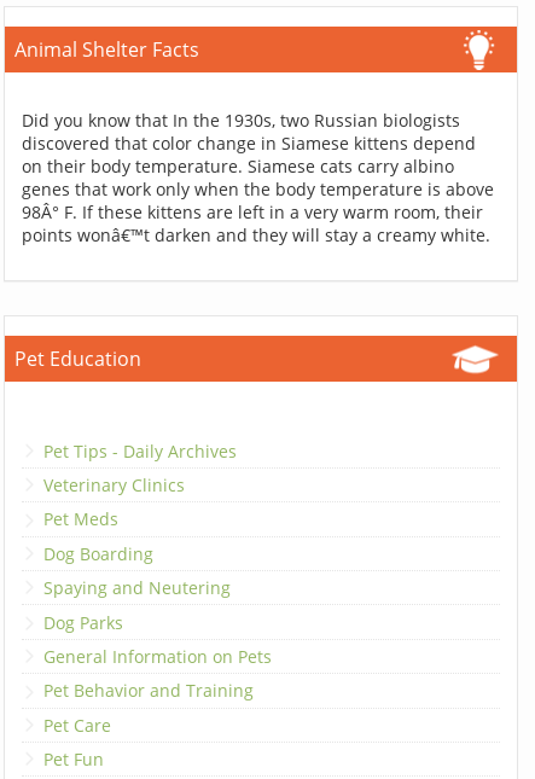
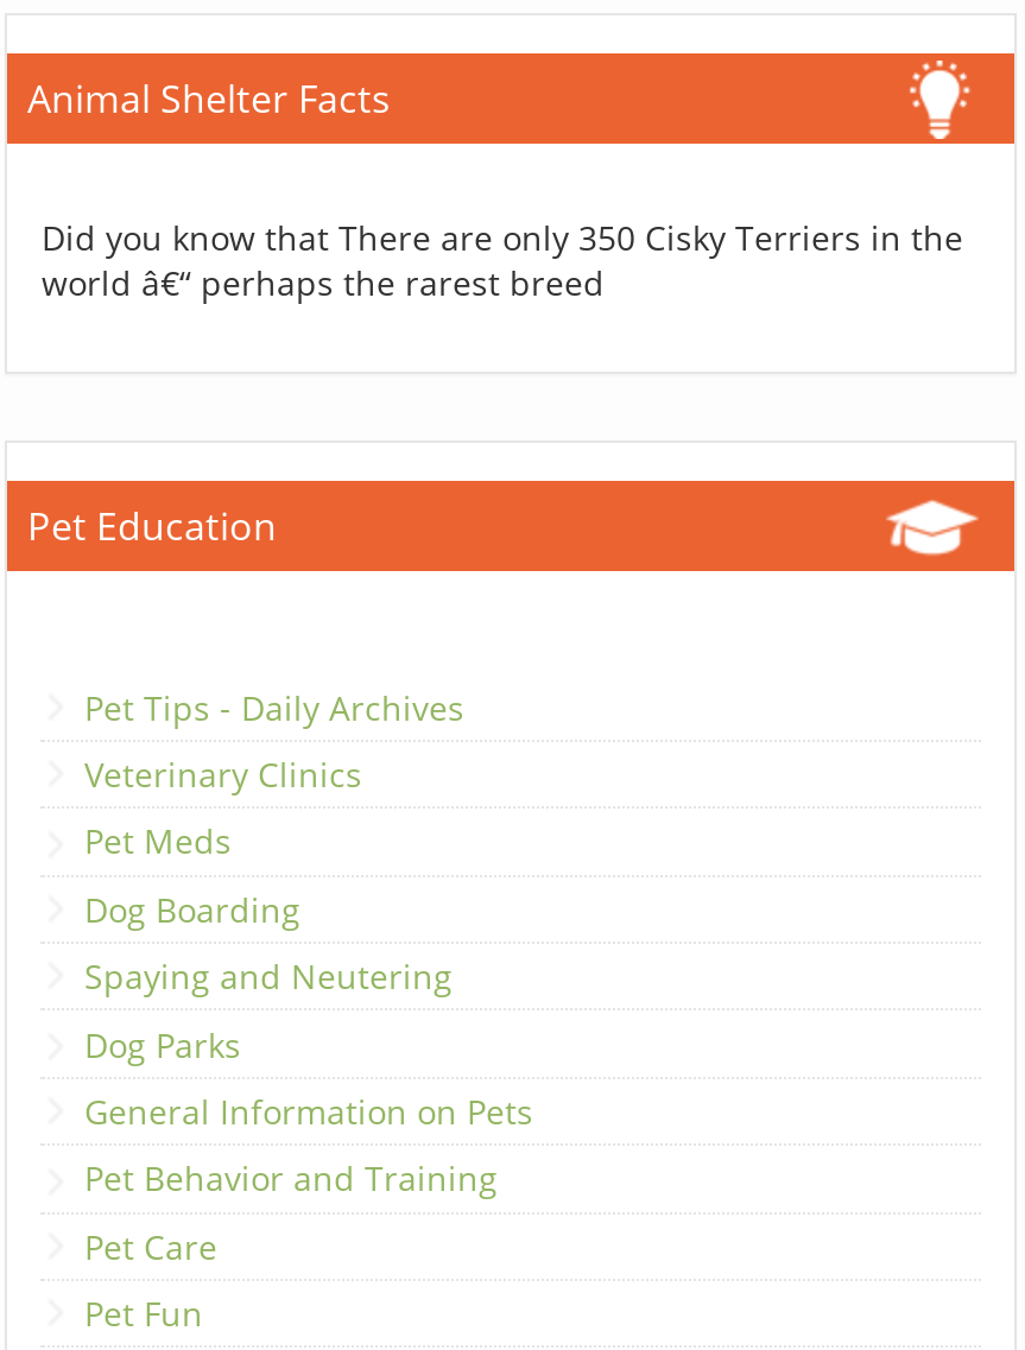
- Did you know that In the 1930s, two Russian biologists
- discovered that color change in Siamese kittens depend
- on their body temperature. Siamese cats carry albino
- genes that work only when the body temperature is above
- 98Â° F. If these kittens are left in a very warm room, their
- points wonâ€™t darken and they will stay a creamy white.
+ Did you know that There are only 350 Cisky Terriers in the
+ world â€“ perhaps the rarest breed
